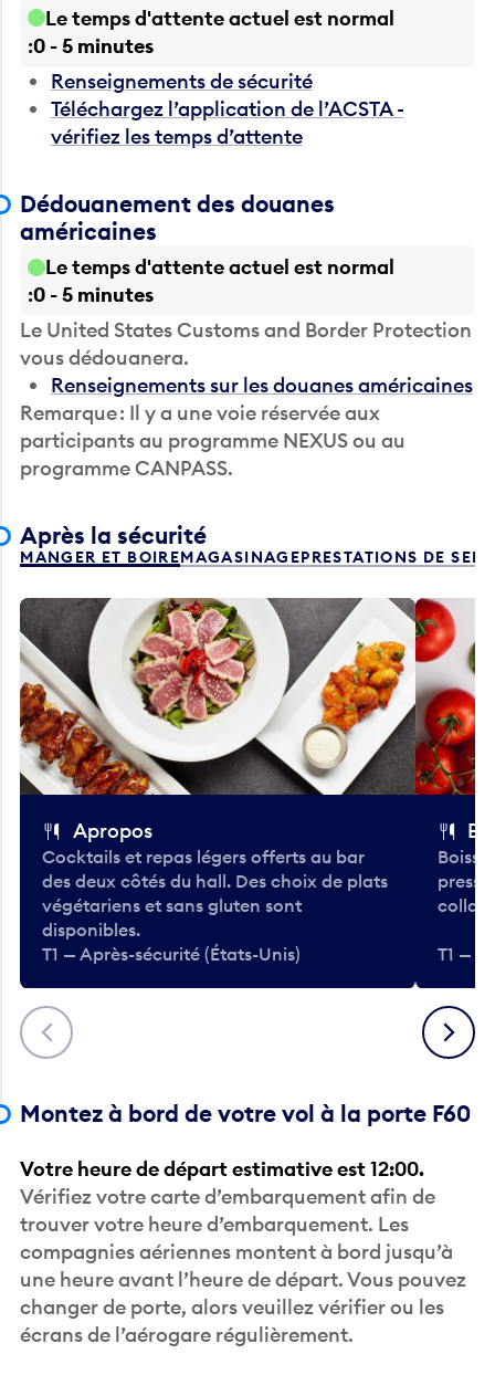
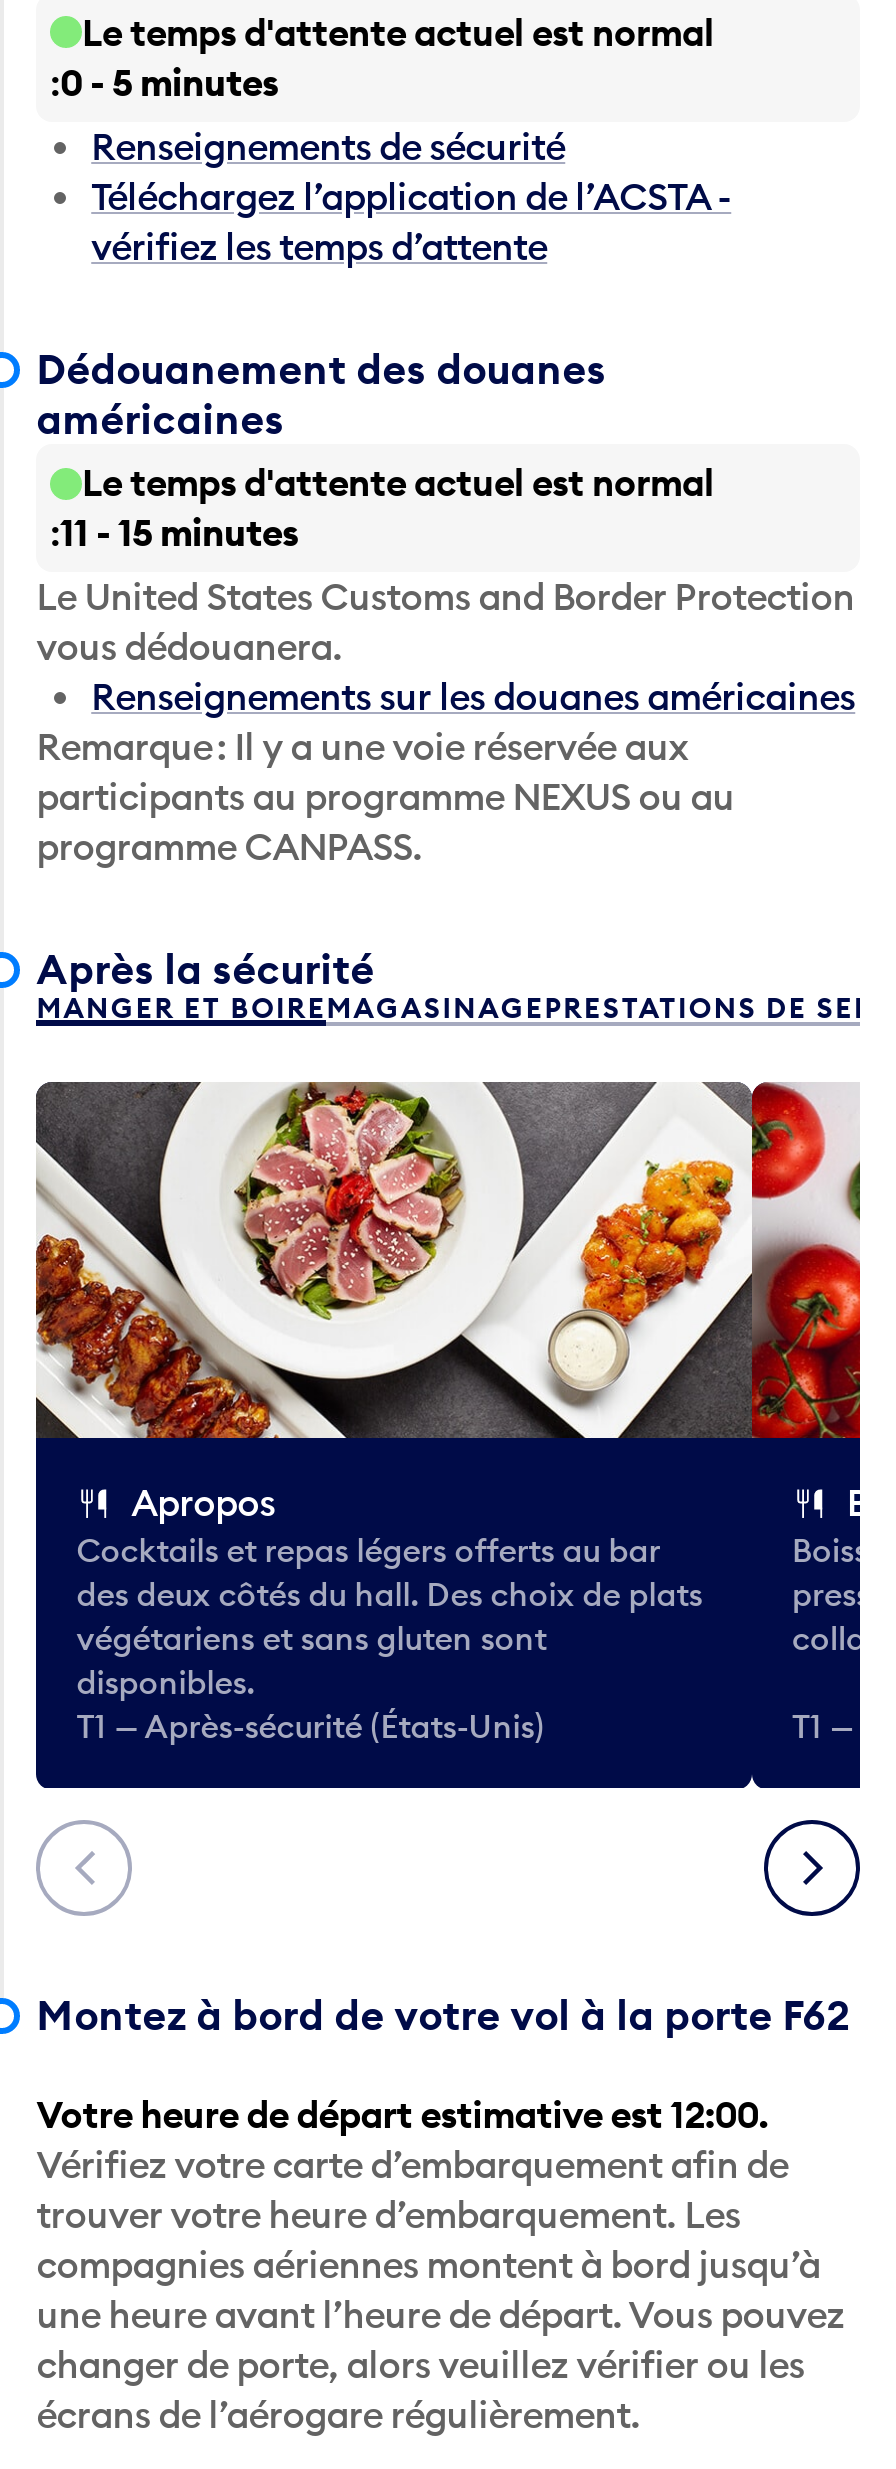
- 0 - 5 minutes
+ 11 - 15 minutes

- Montez à bord de votre vol à la porte F60
+ Montez à bord de votre vol à la porte F62
